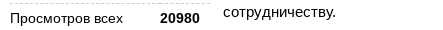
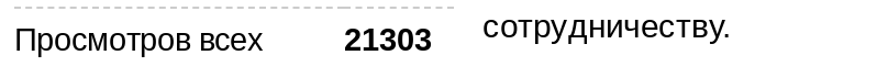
- 20980 сотрудничеству.
+ 21303 сотрудничеству.
